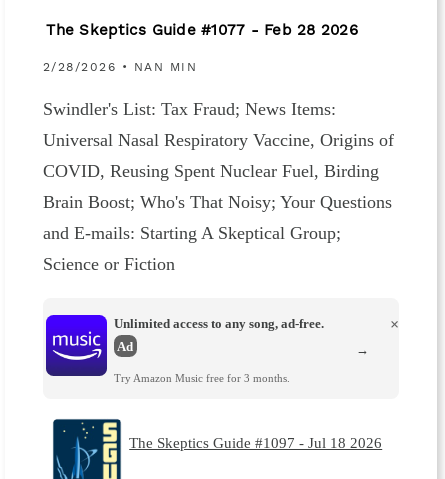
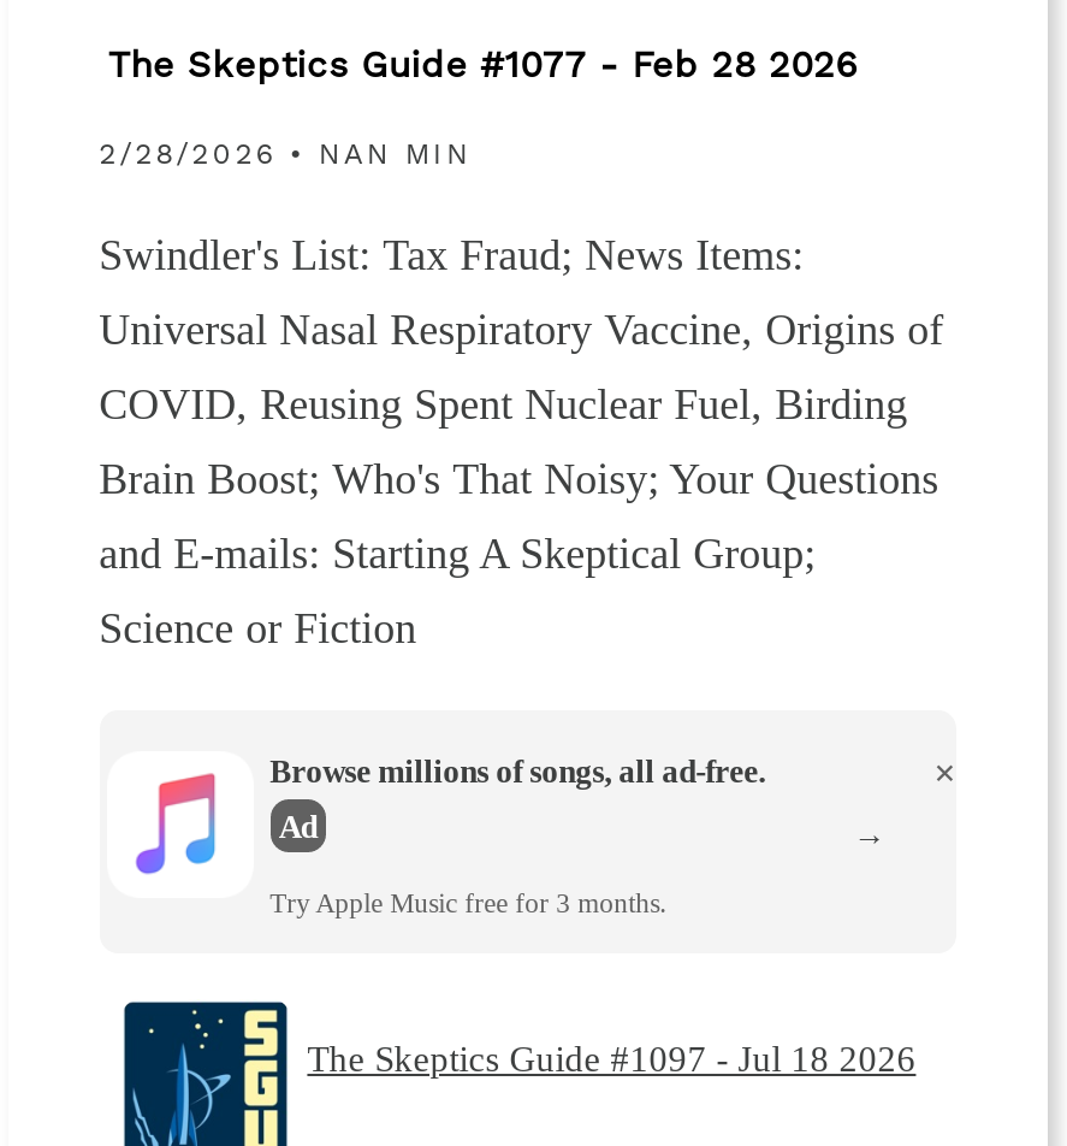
- [image]
- Unlimited access to any song, ad-free.
+ [image]
+ Browse millions of songs, all ad-free.

- Try Amazon Music free for 3 months.
+ Try Apple Music free for 3 months.
